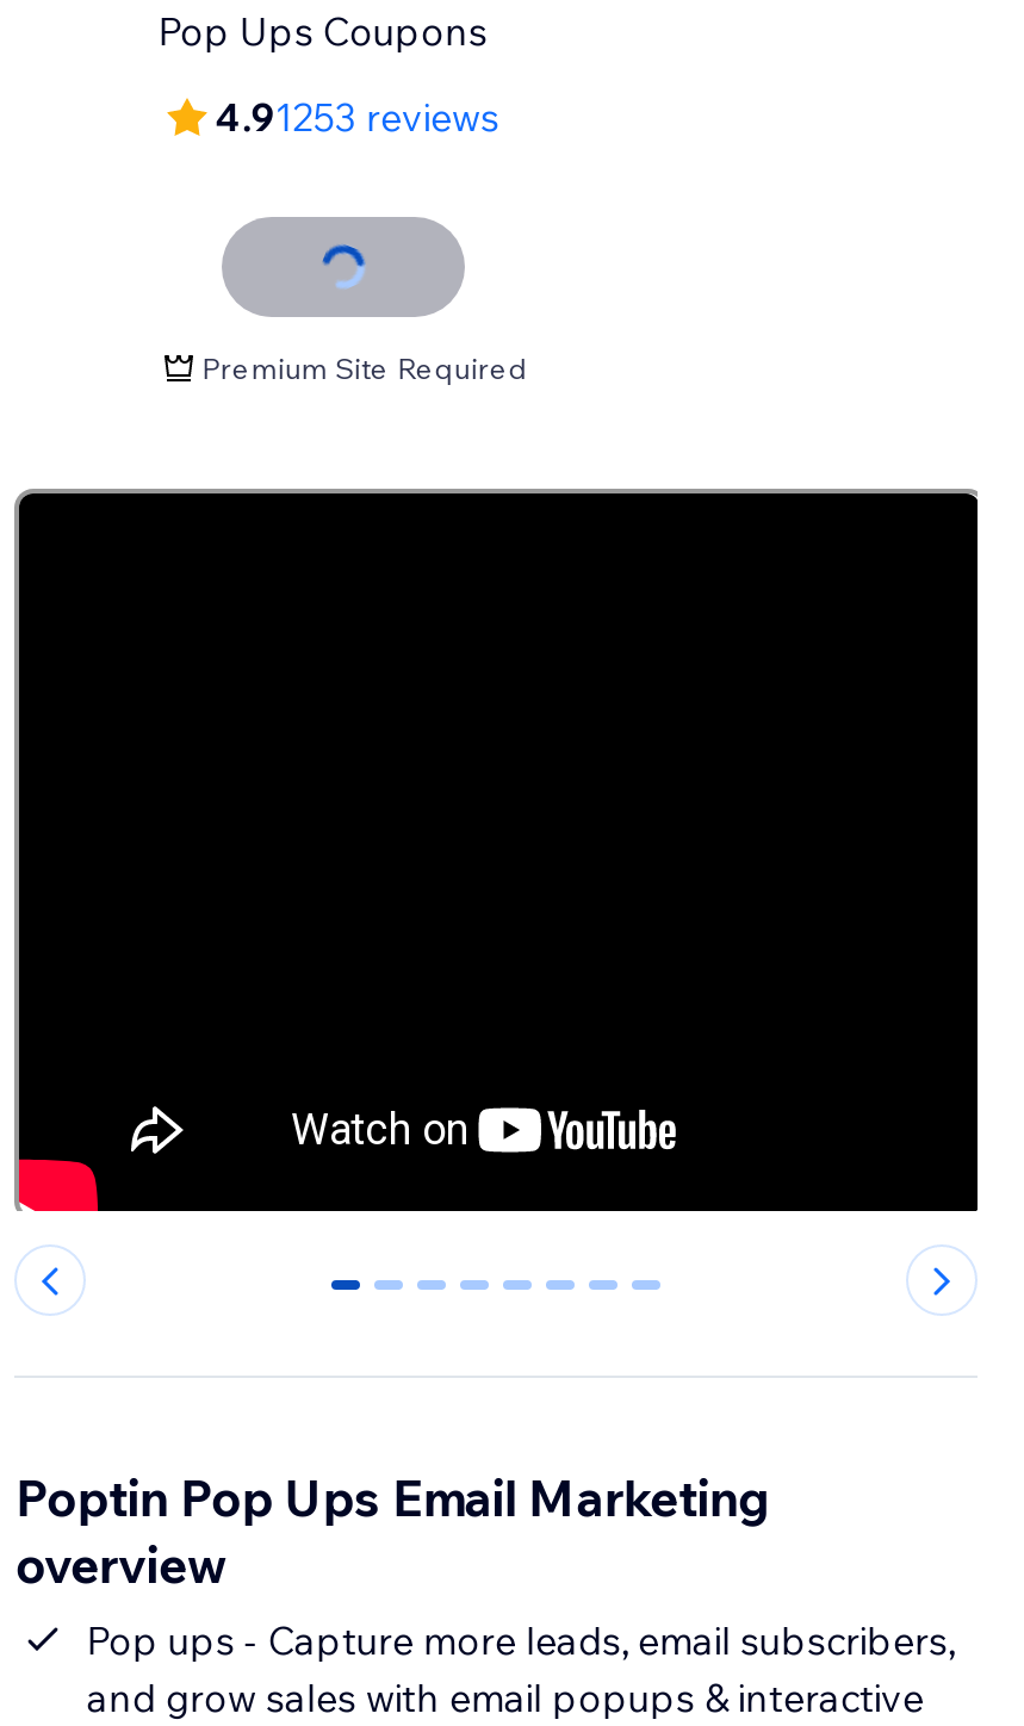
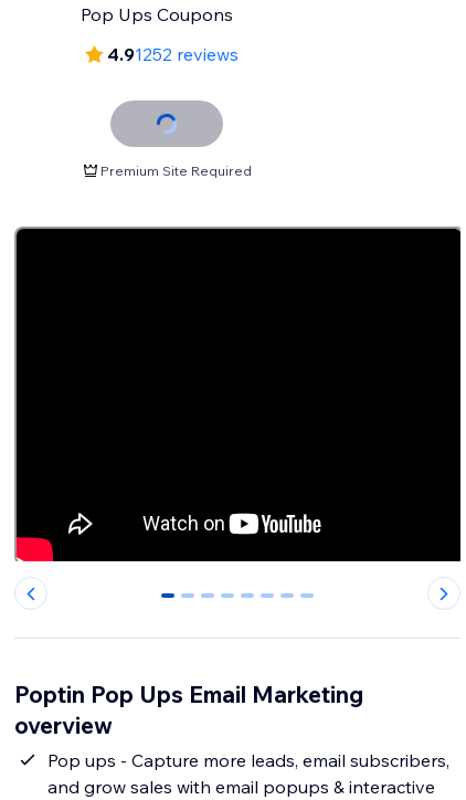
- 4.91253 reviews
+ 4.91252 reviews
